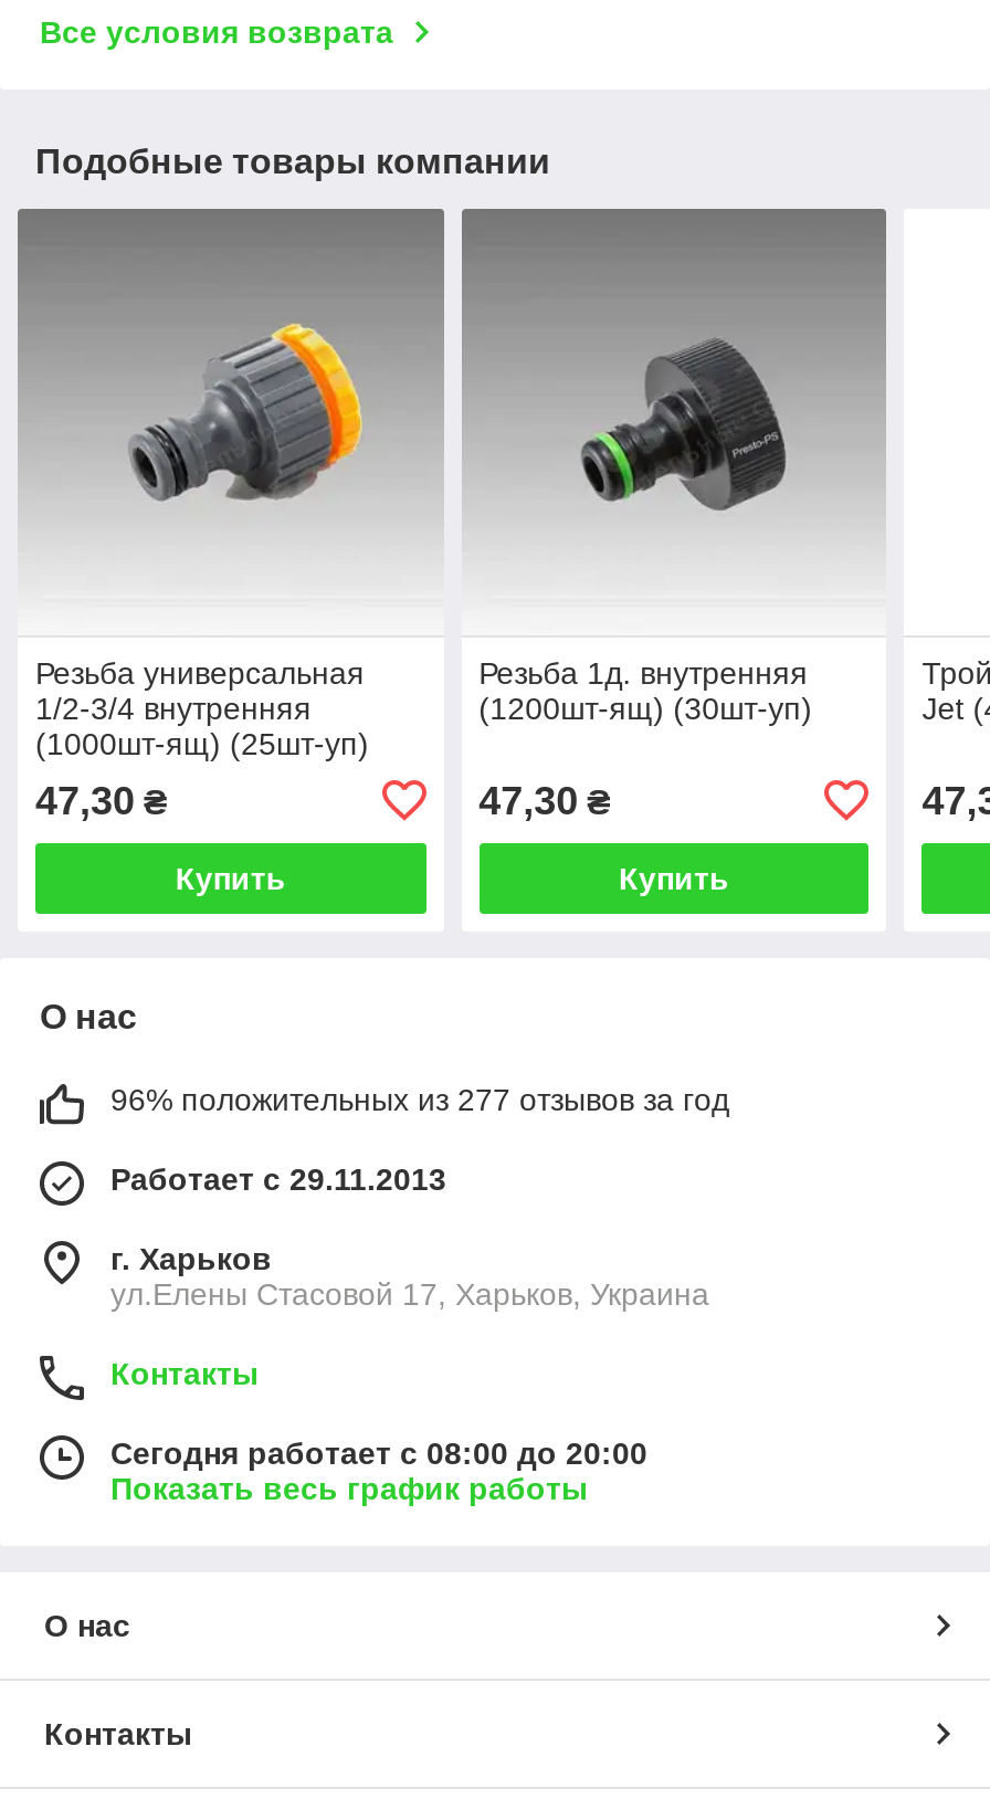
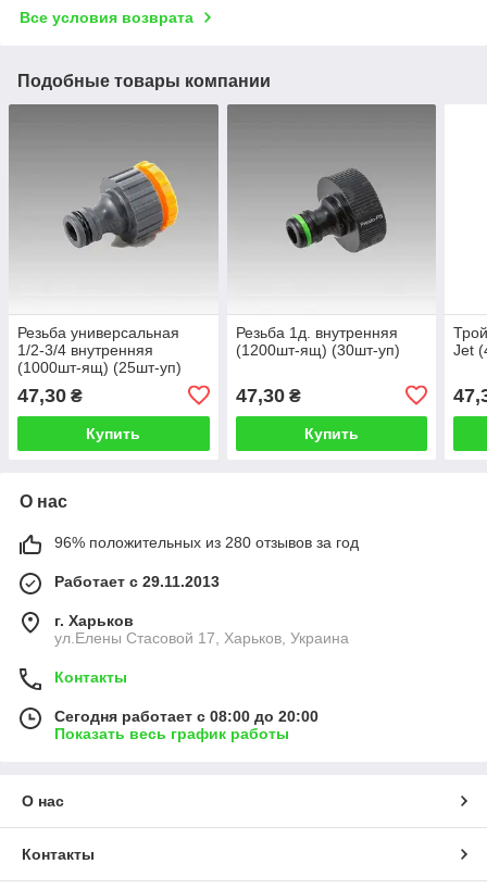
- 96% положительных из 277 отзывов за год
+ 96% положительных из 280 отзывов за год
